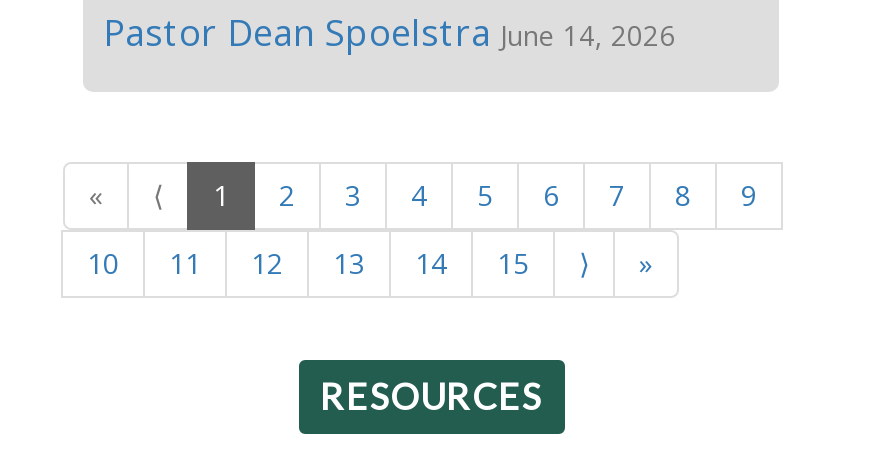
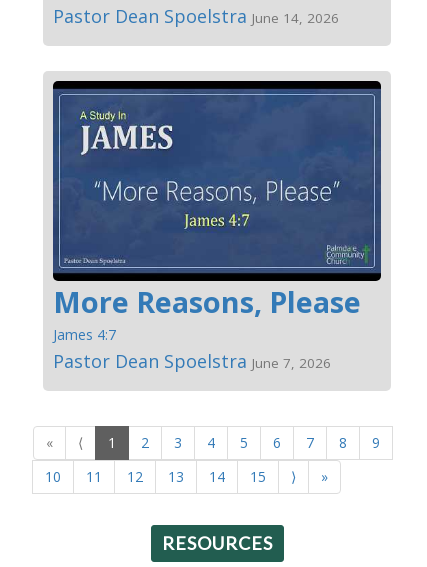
+ [image]
+ More Reasons, Please
+ James 4:7
+ Pastor Dean Spoelstra June 7, 2026
